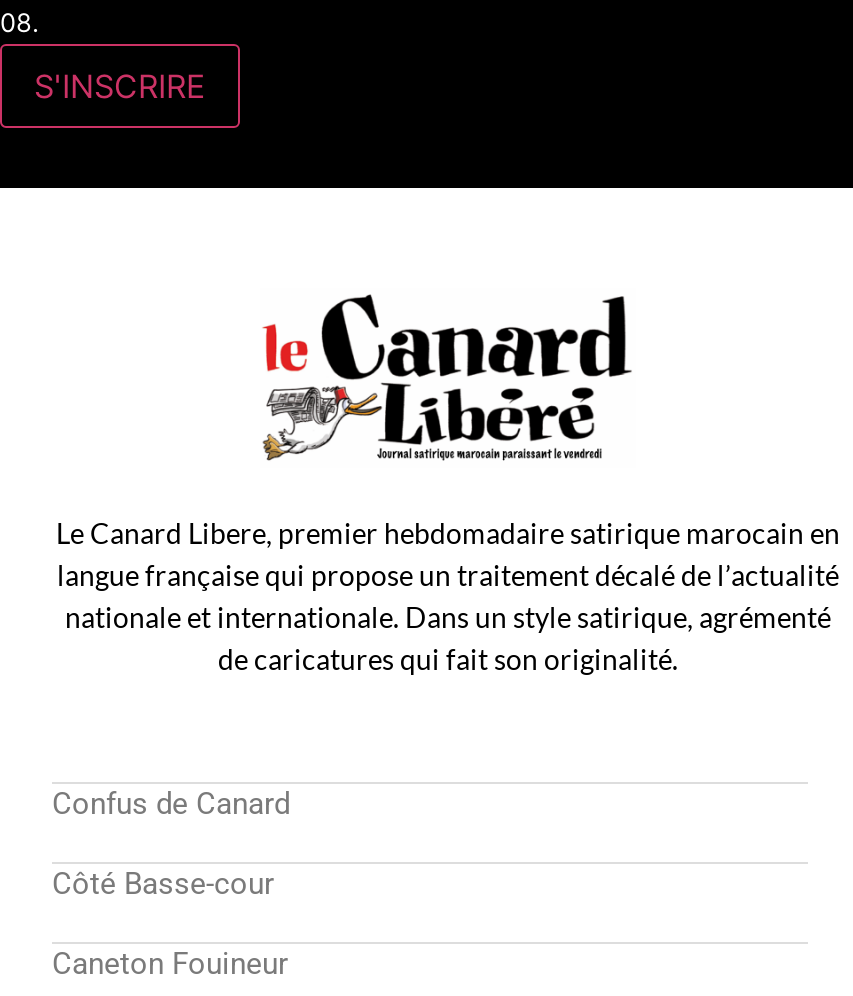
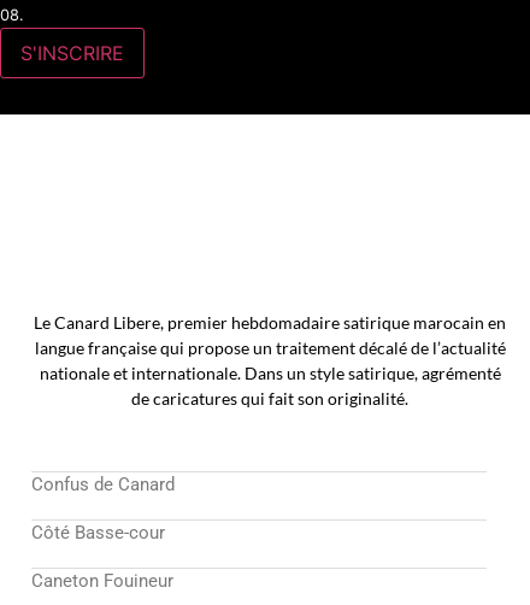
- [image]
